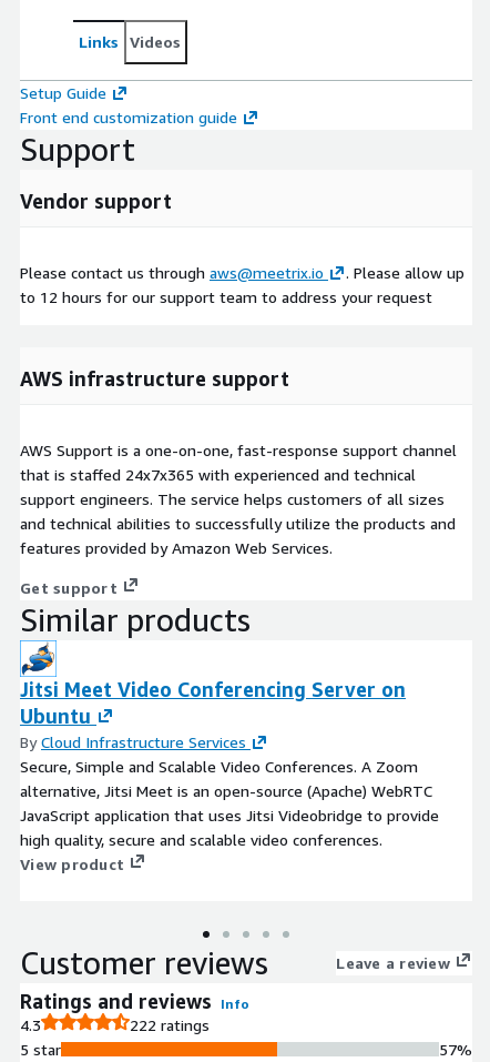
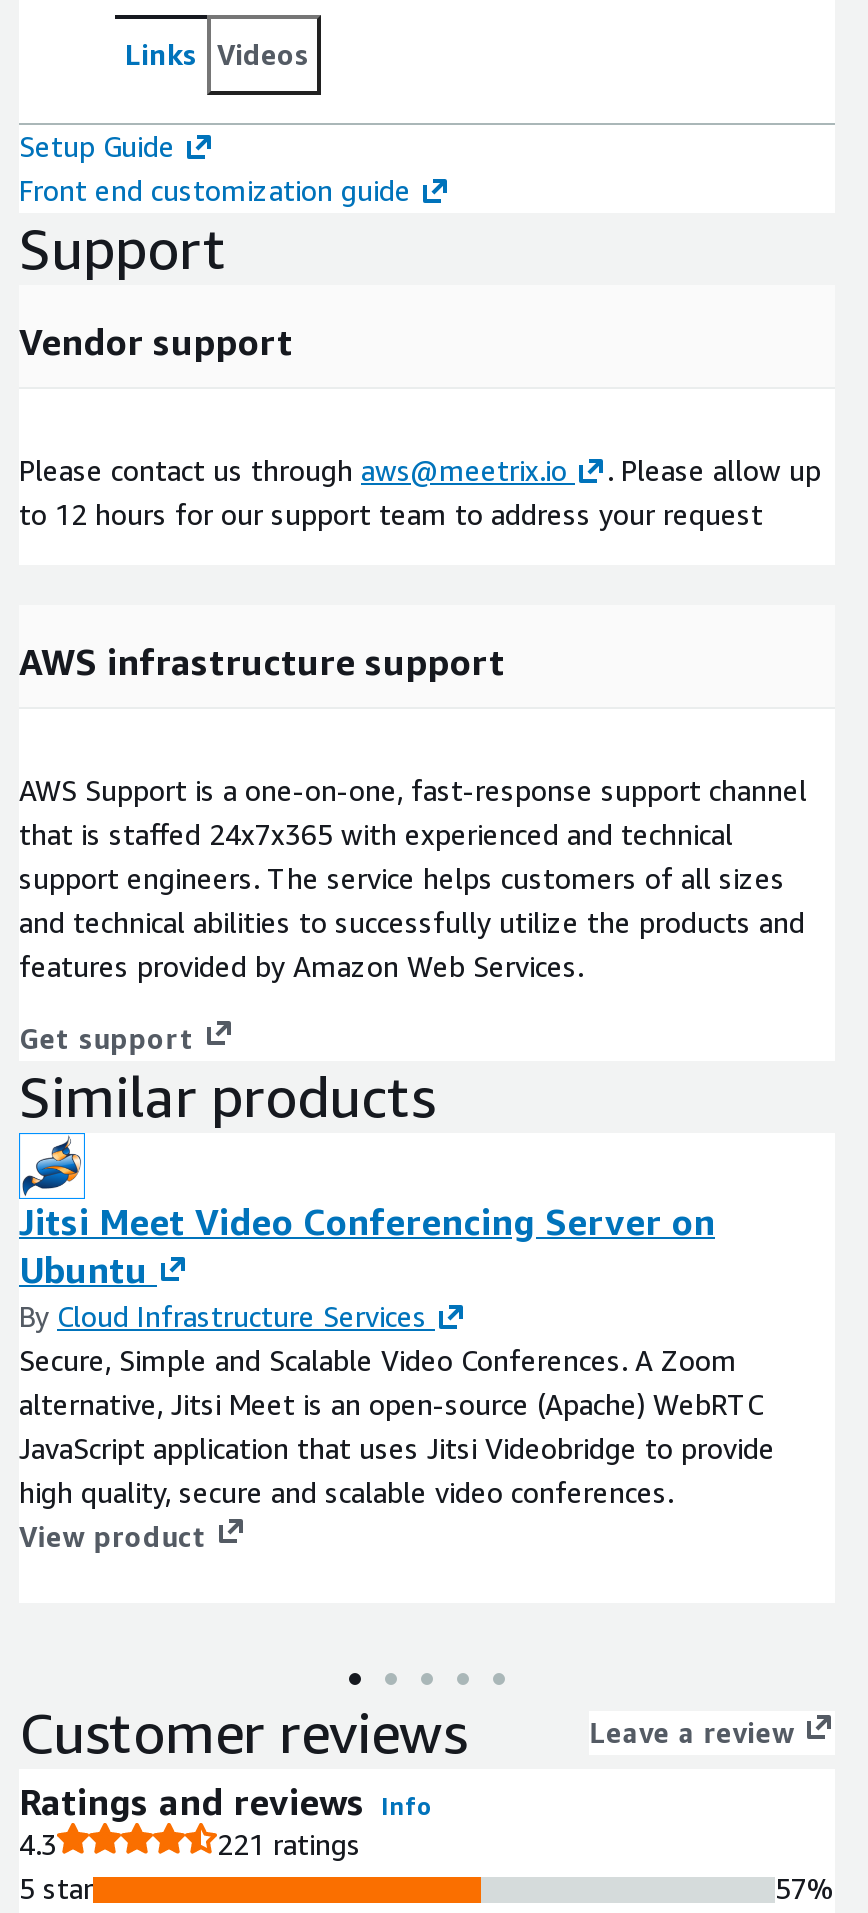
- 222 ratings
+ 221 ratings
